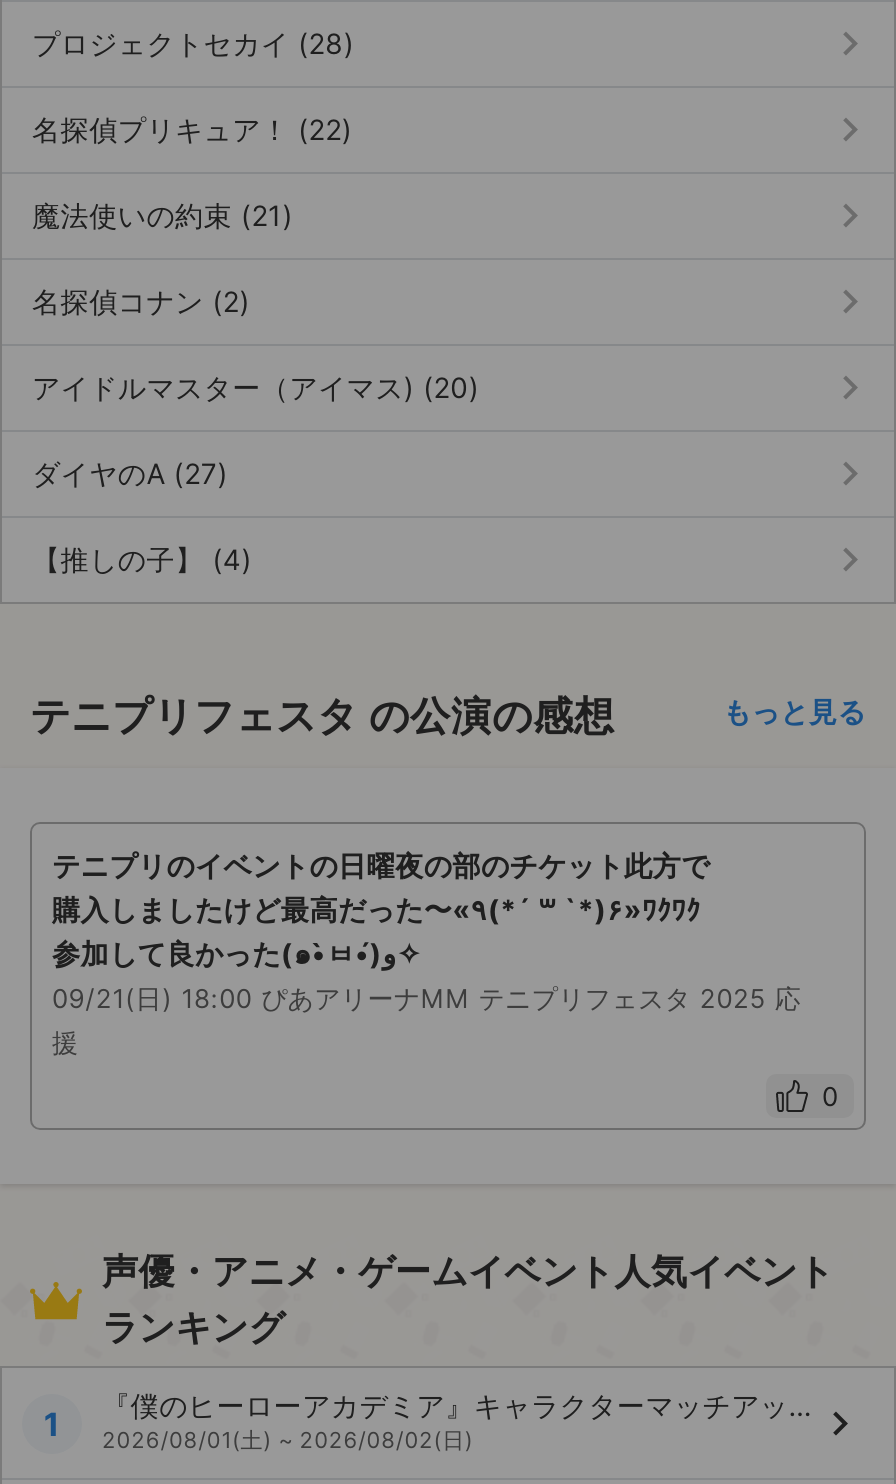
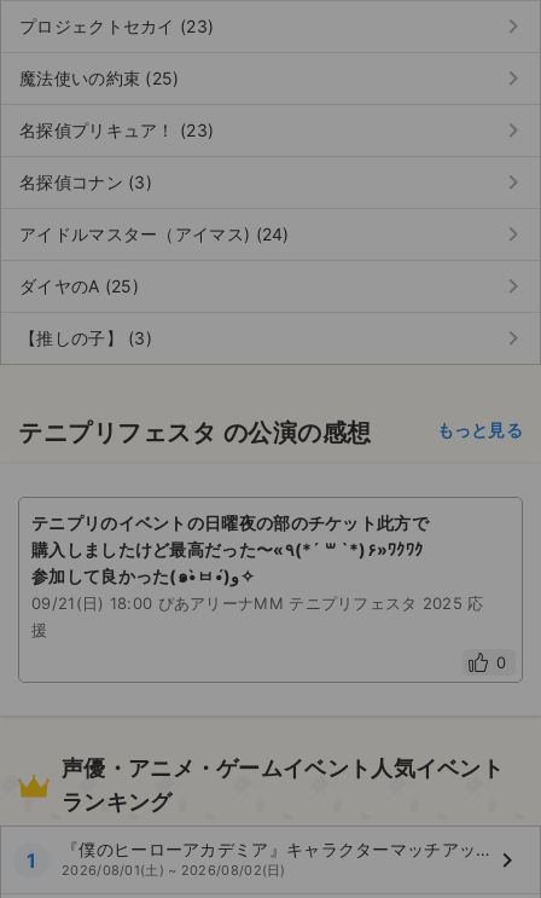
- プロジェクトセカイ (28)
+ プロジェクトセカイ (23)

- 名探偵プリキュア！ (22)
+ 魔法使いの約束 (25)

- 魔法使いの約束 (21)
+ 名探偵プリキュア！ (23)

- 名探偵コナン (2)
+ 名探偵コナン (3)

- アイドルマスター（アイマス) (20)
+ アイドルマスター（アイマス) (24)

- ダイヤのA (27)
+ ダイヤのA (25)

- 【推しの子】 (4)
+ 【推しの子】 (3)
